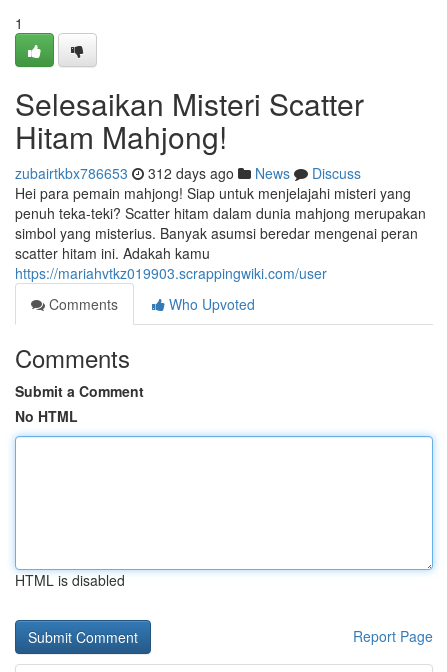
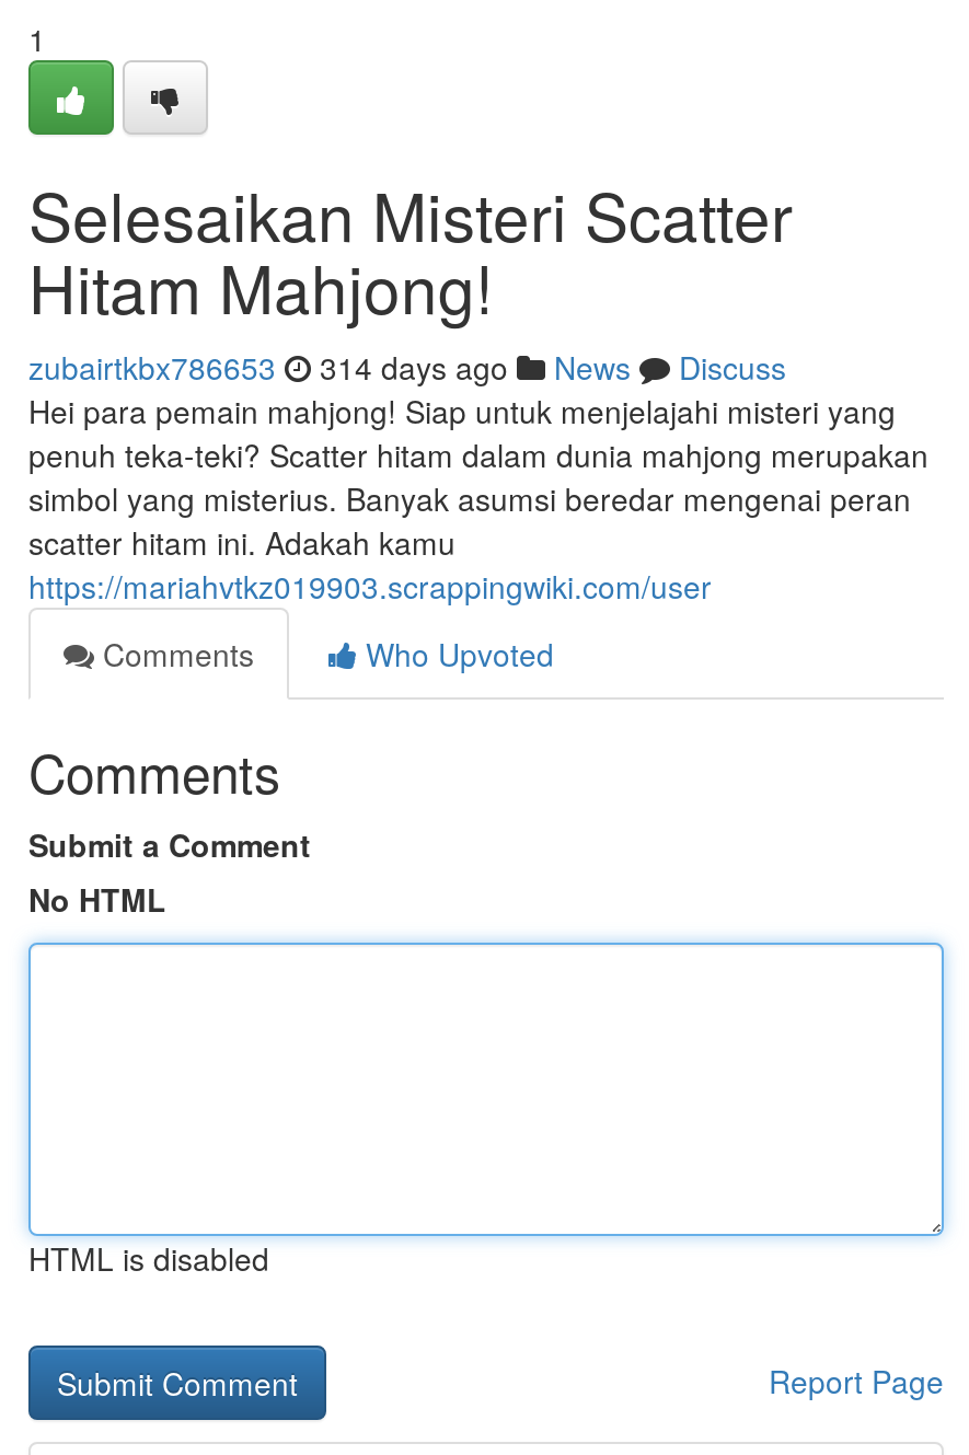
- zubairtkbx786653 312 days ago News Discuss
+ zubairtkbx786653 314 days ago News Discuss
